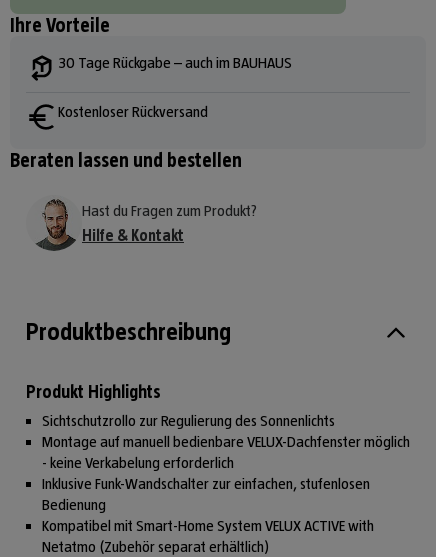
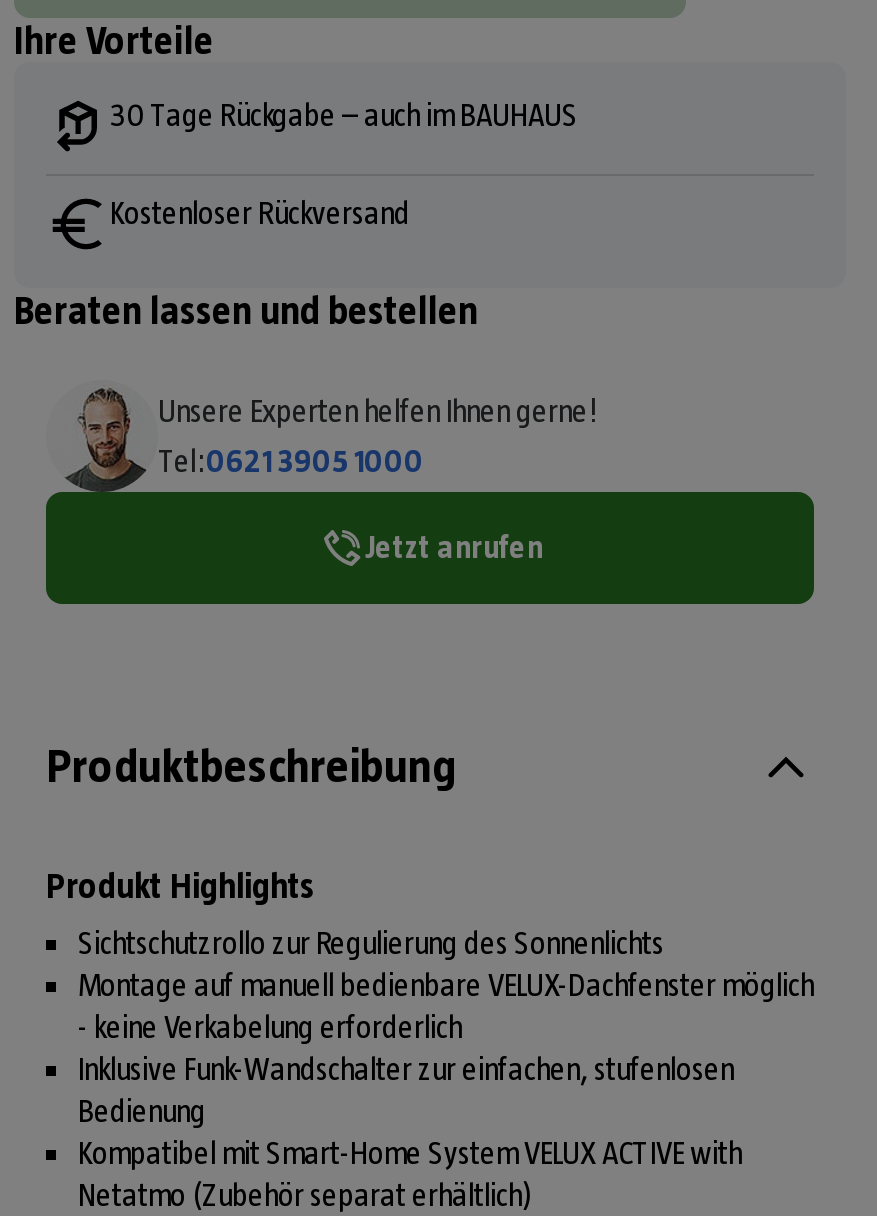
- Hast du Fragen zum Produkt?
- Hilfe & Kontakt
+ Unsere Experten helfen Ihnen gerne!
+ Tel:0621 3905 1000
+ Jetzt anrufen
